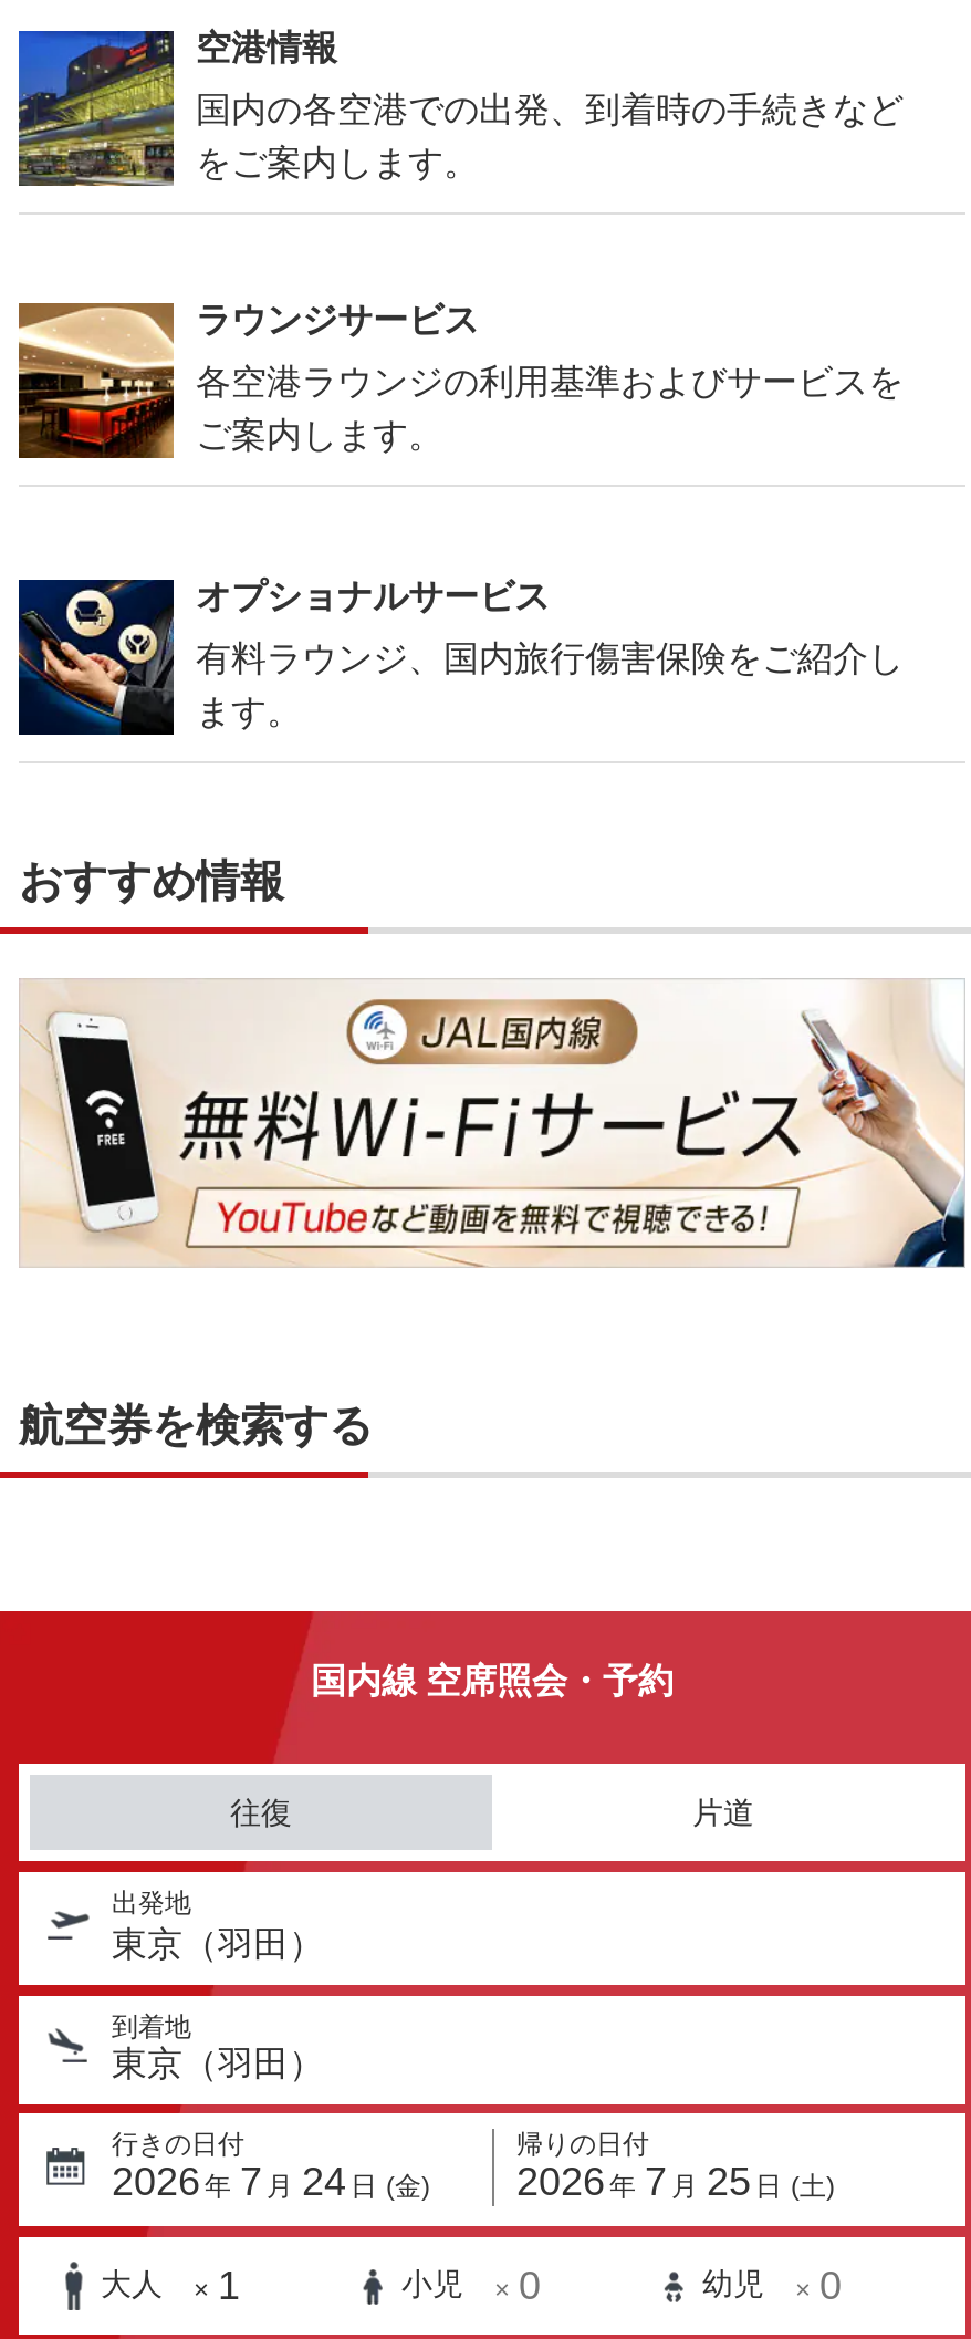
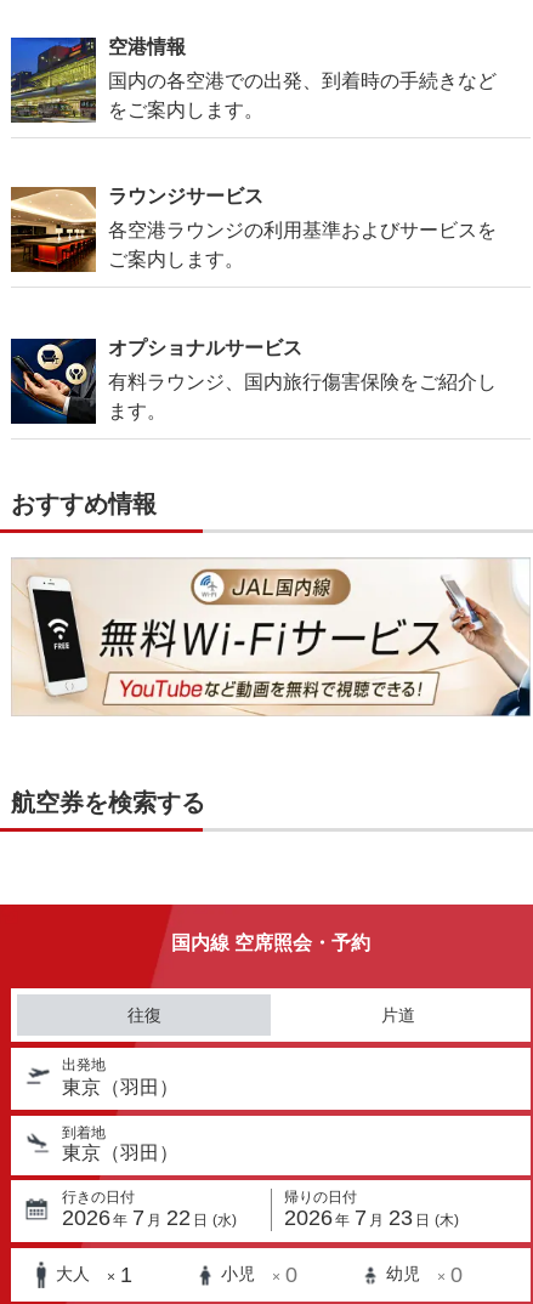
- 2026 年 7 月 24 日 (金)
+ 2026 年 7 月 22 日 (水)

- 2026 年 7 月 25 日 (土)
+ 2026 年 7 月 23 日 (木)
